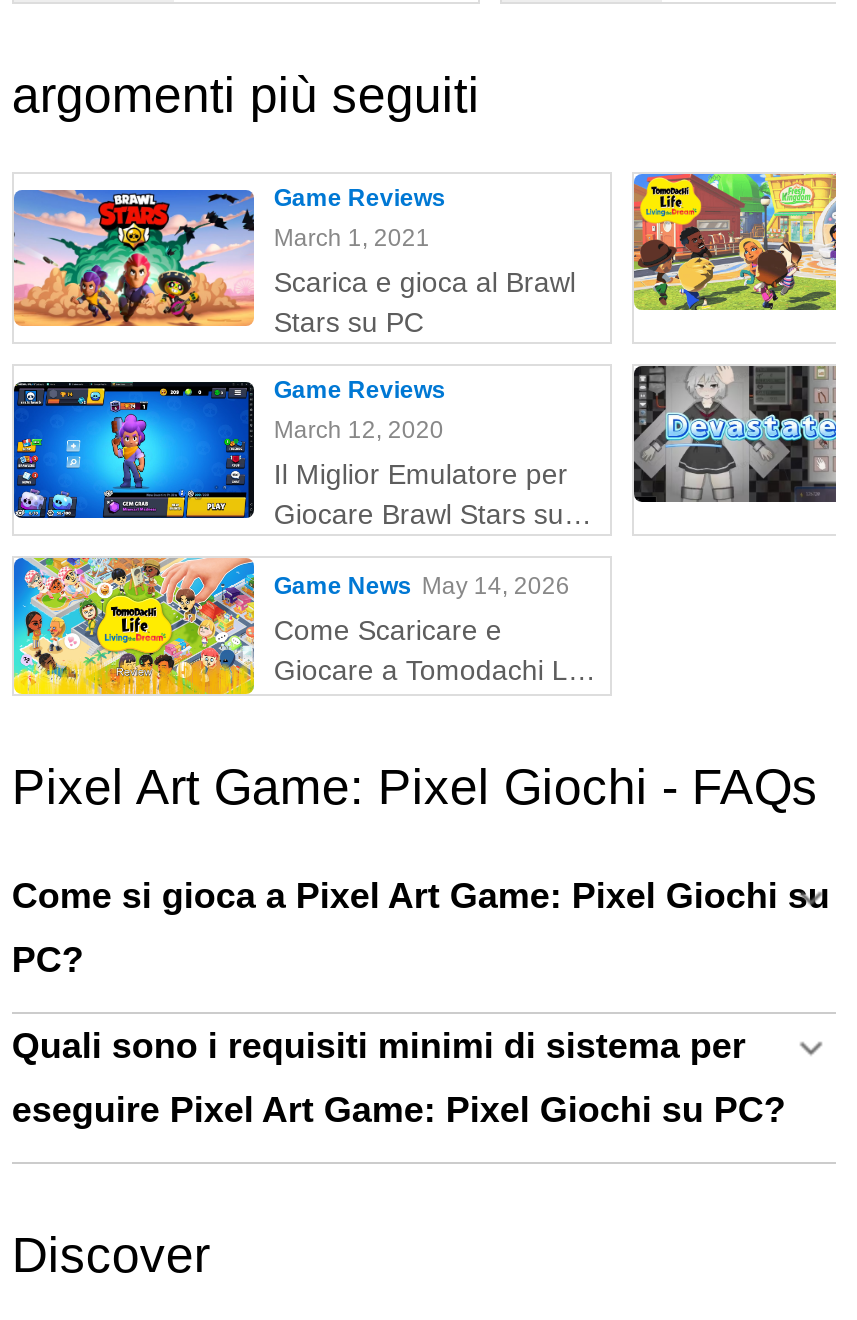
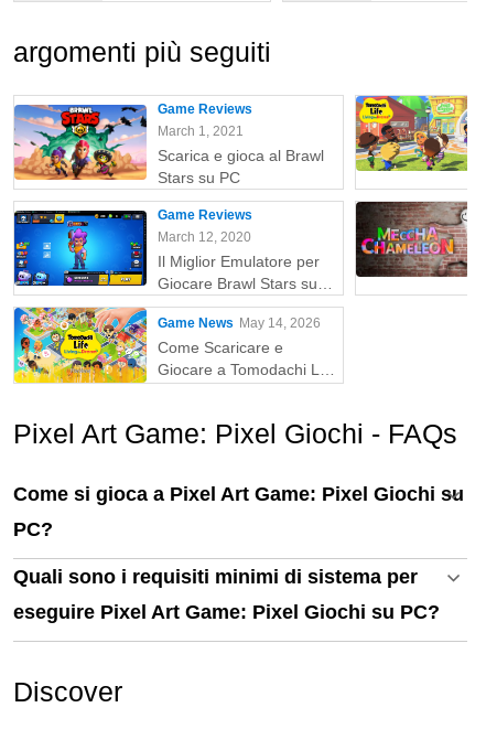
- [image]
+ [image]
